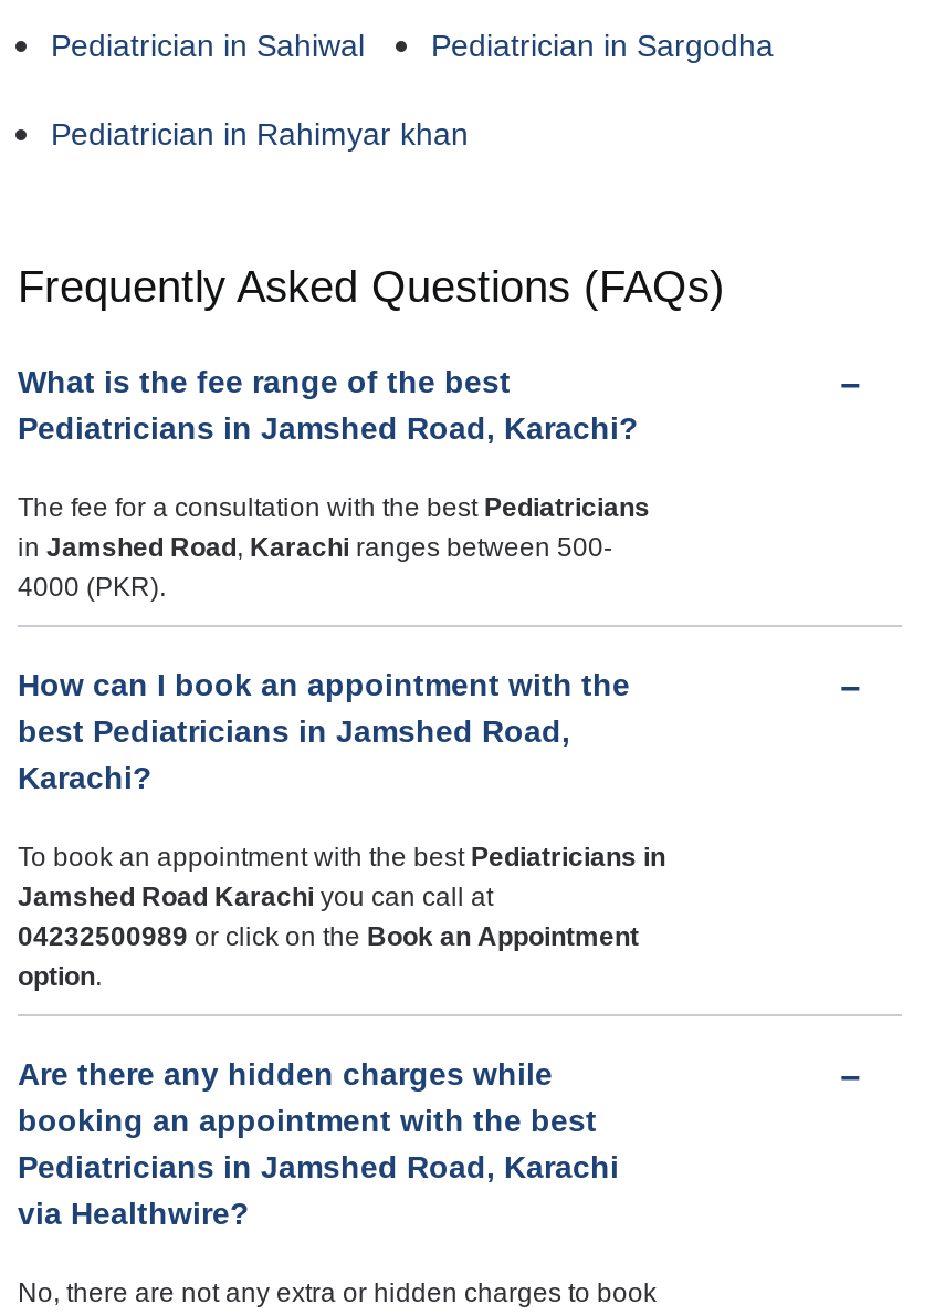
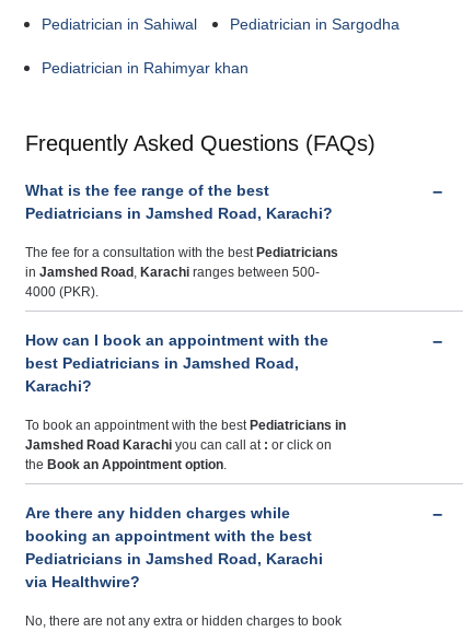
- Jamshed Road Karachi you can call at
- 04232500989 or click on the Book an Appointment
- option.
+ Jamshed Road Karachi you can call at: or click on
+ the Book an Appointment option.
